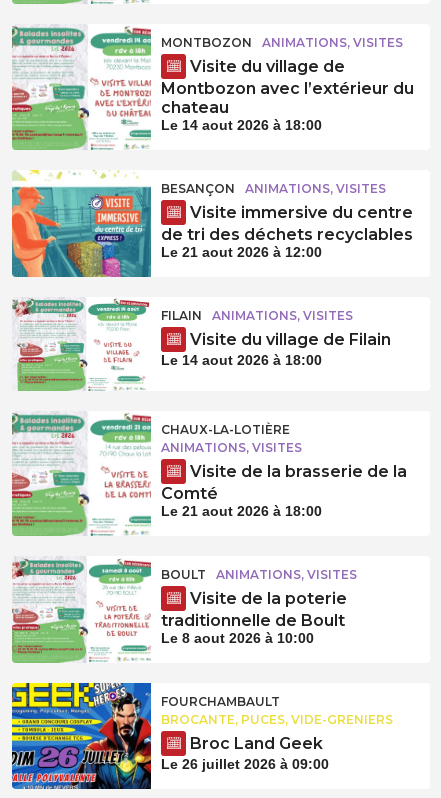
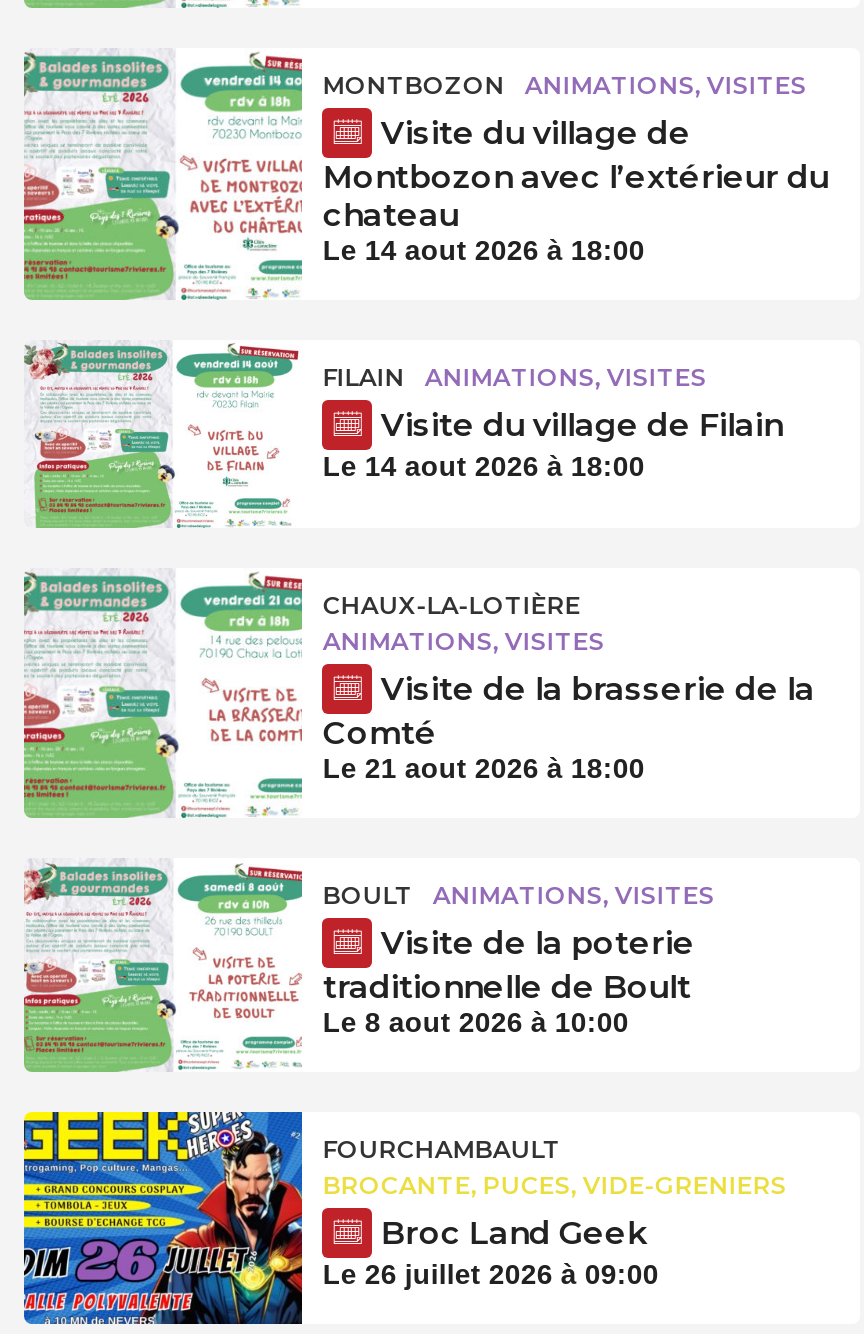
- [image]
- BESANÇON
- ANIMATIONS, VISITES
- Visite immersive du centre
- de tri des déchets recyclables
- Le 21 aout 2026 à 12:00
